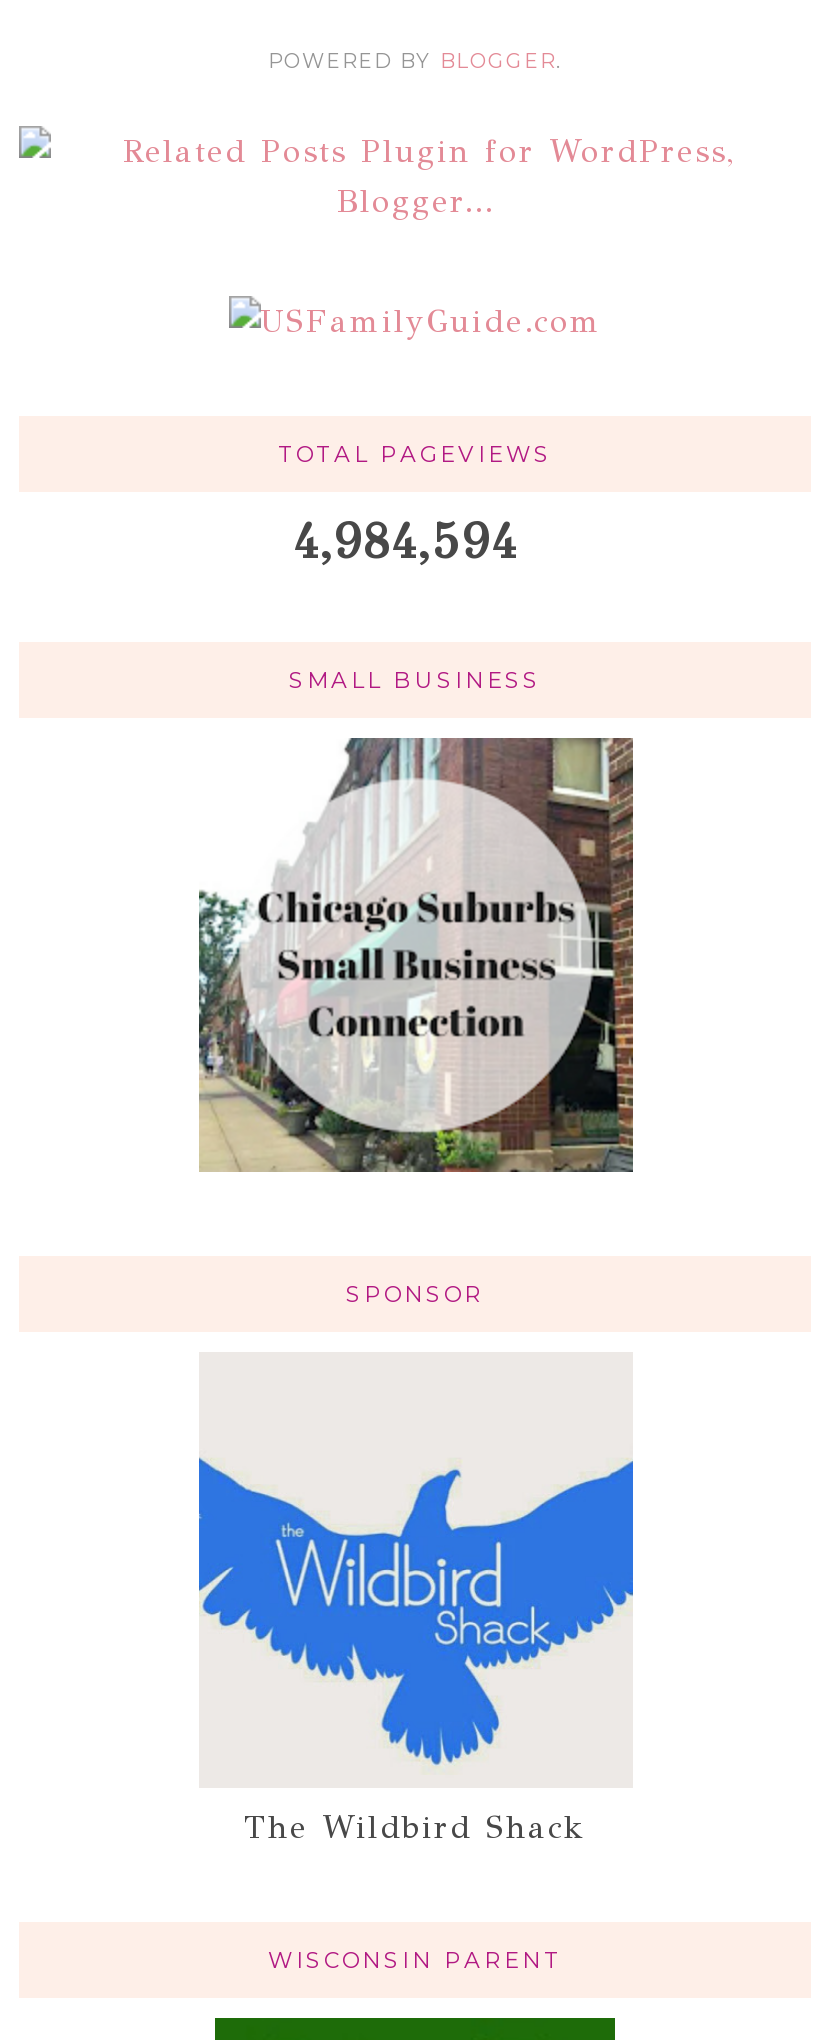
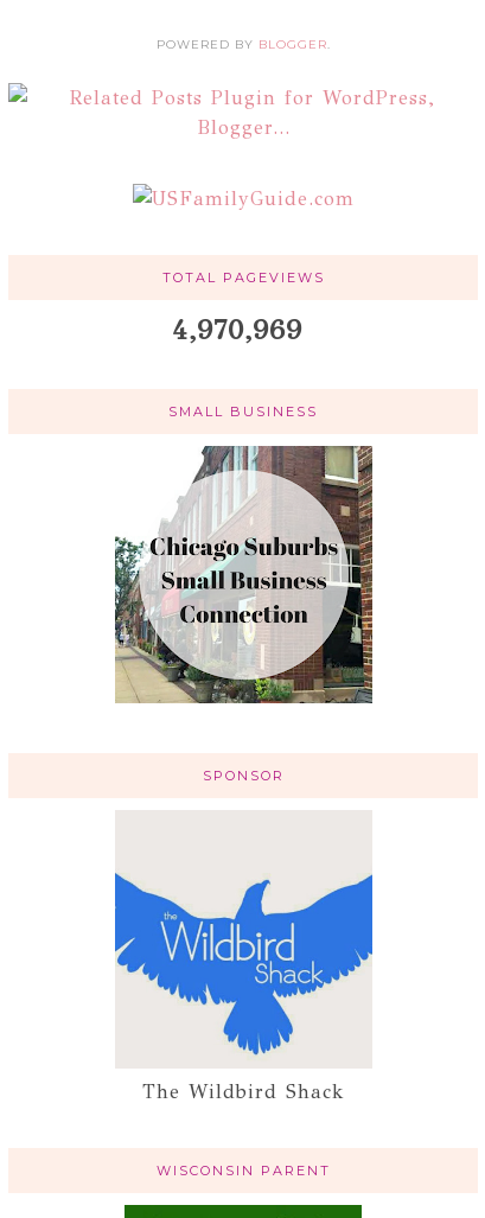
- 4,984,594
+ 4,970,969
